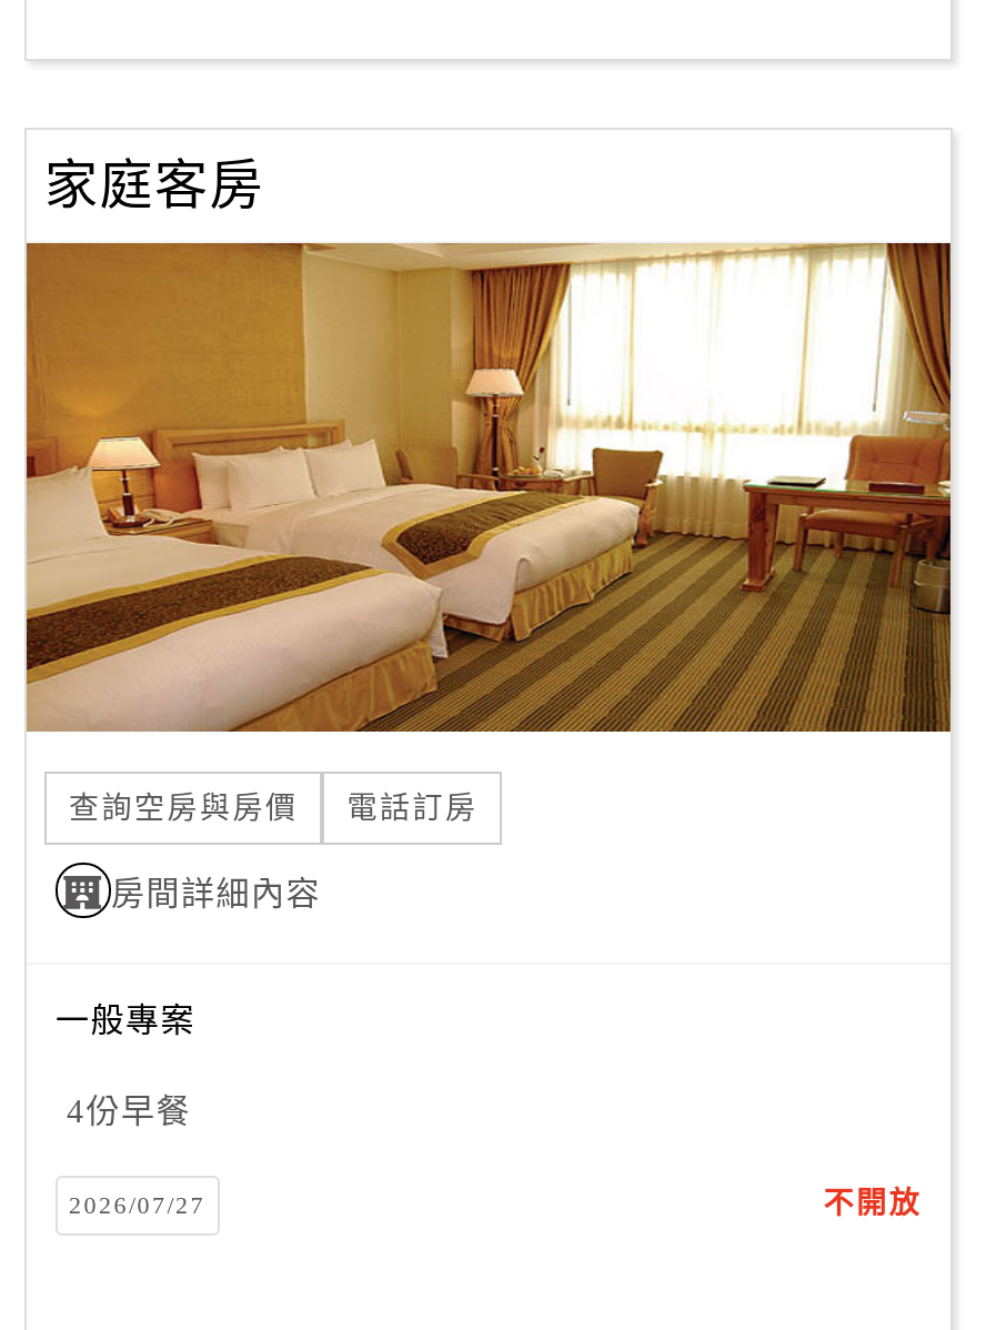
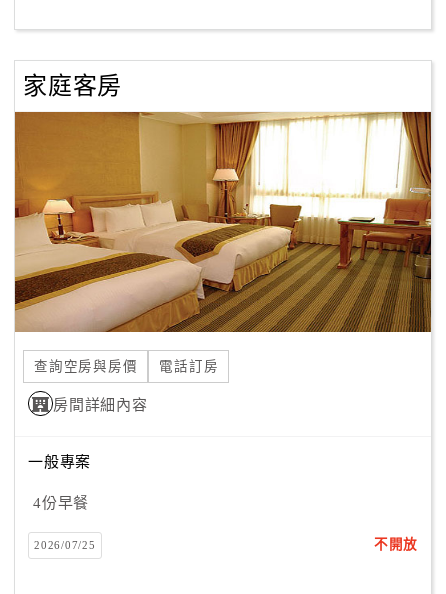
- 2026/07/27
+ 2026/07/25
